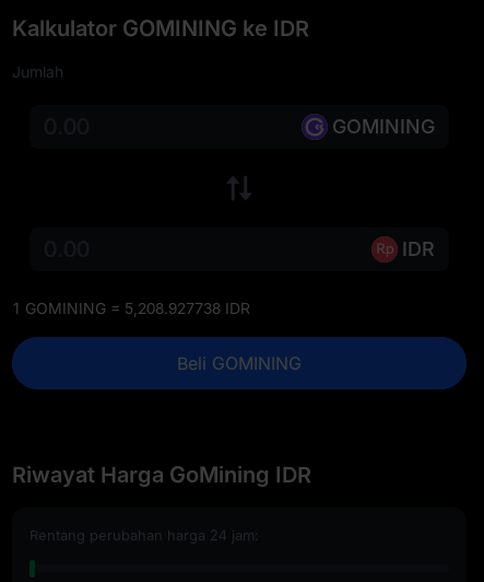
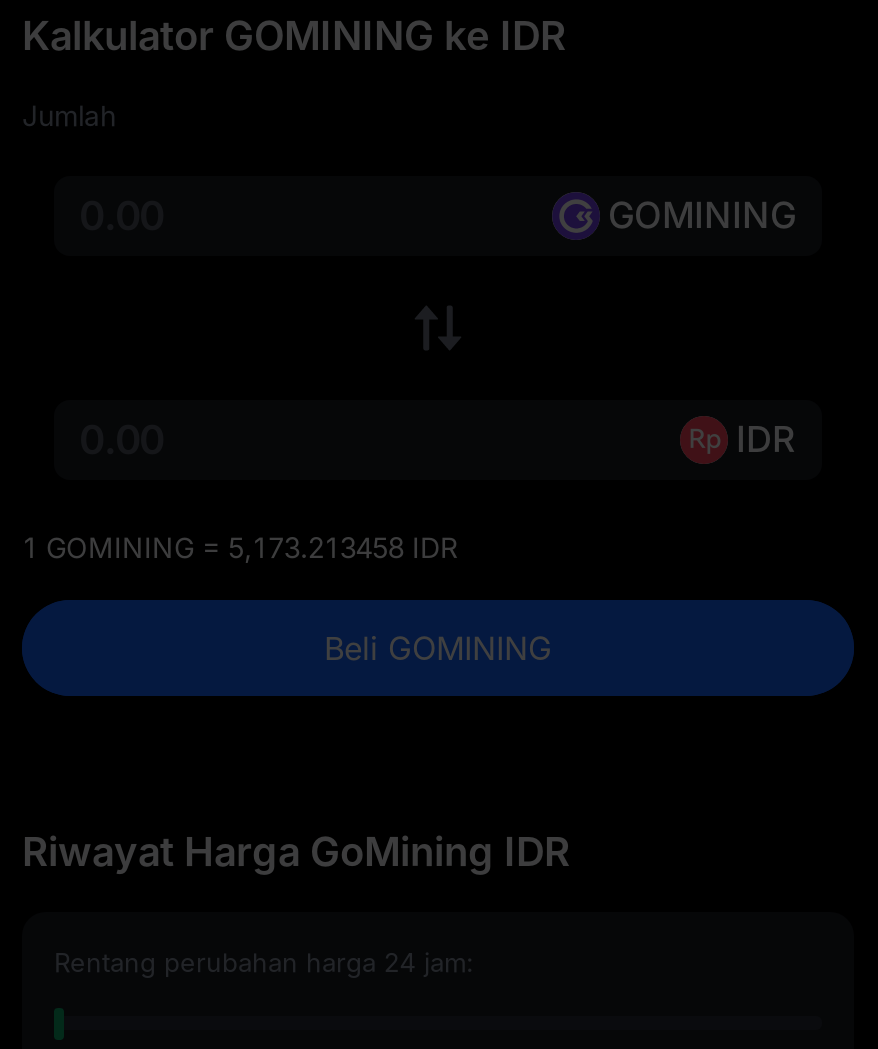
- 1 GOMINING = 5,208.927738 IDR
+ 1 GOMINING = 5,173.213458 IDR
